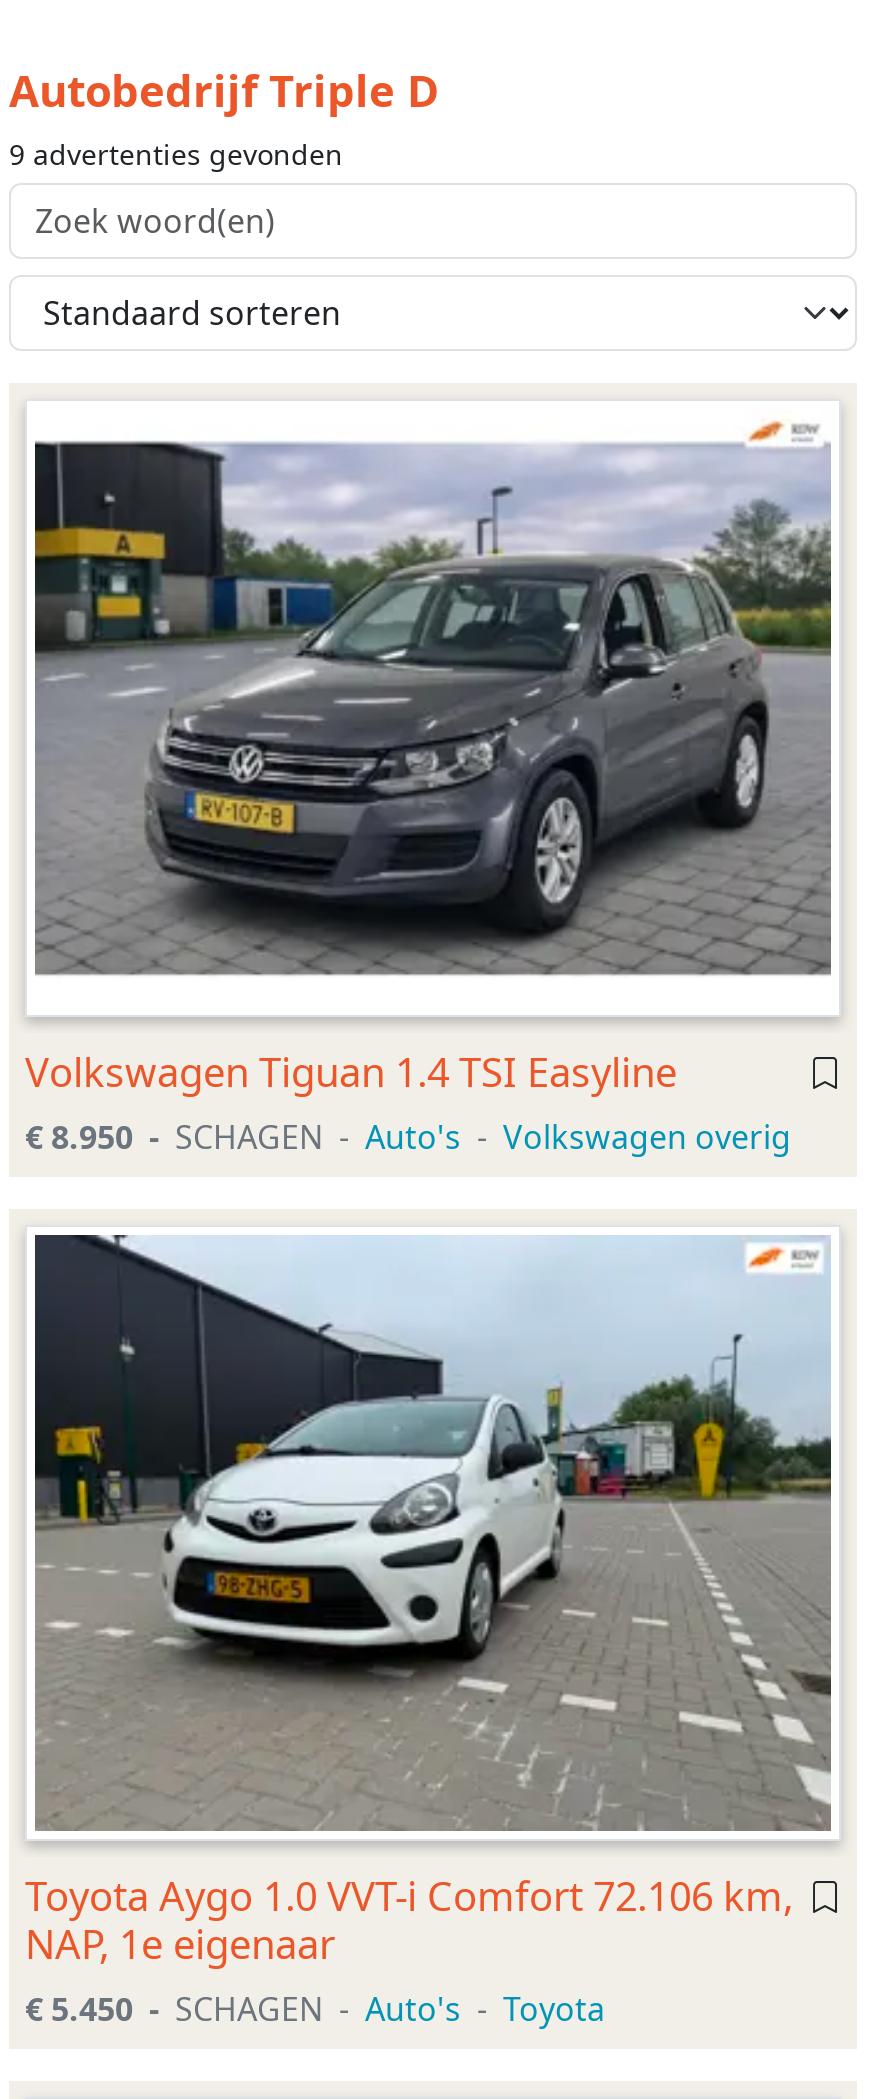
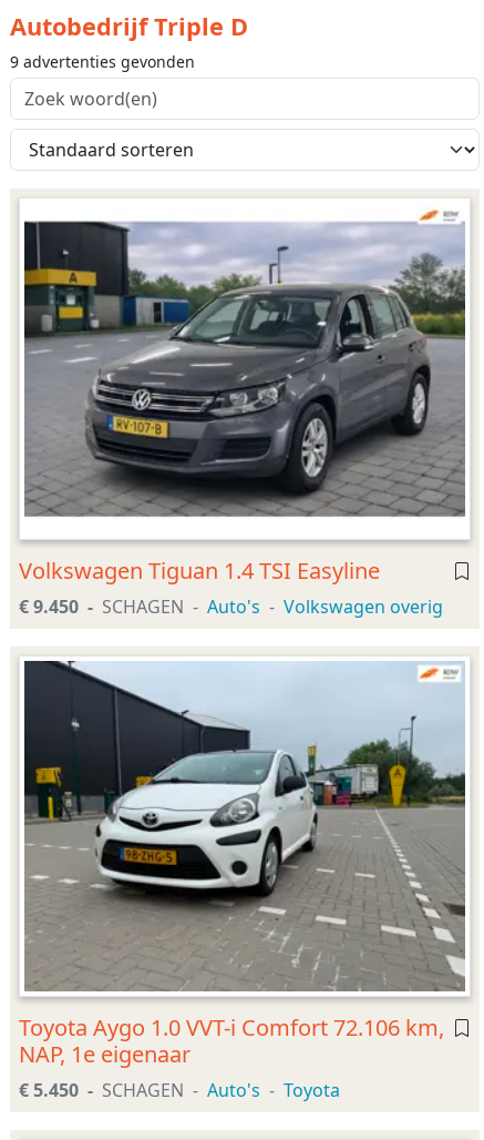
- € 8.950 SCHAGEN Auto's Volkswagen overig
+ € 9.450 SCHAGEN Auto's Volkswagen overig
